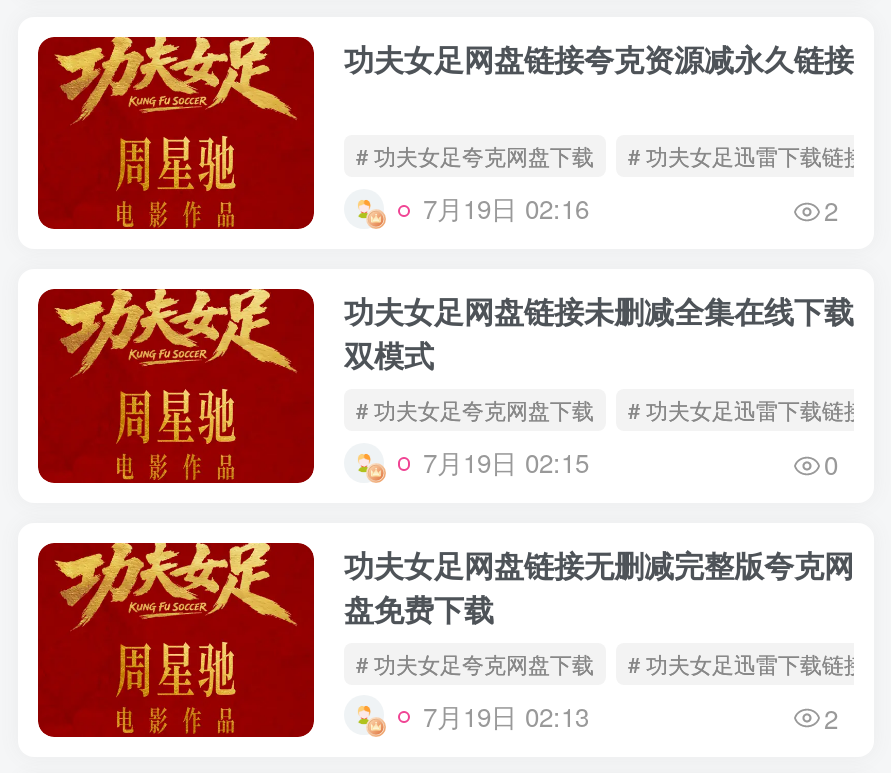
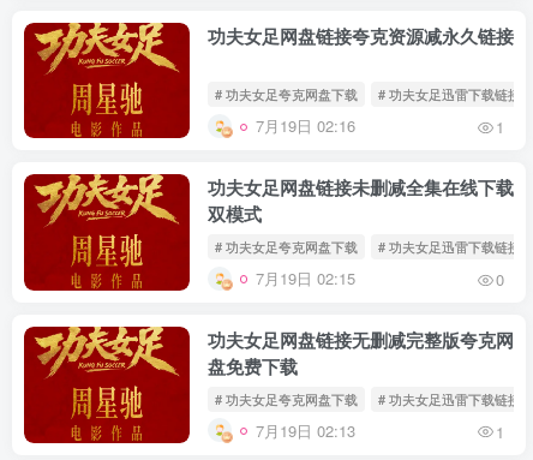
- 2
+ 1

- 2
+ 1
